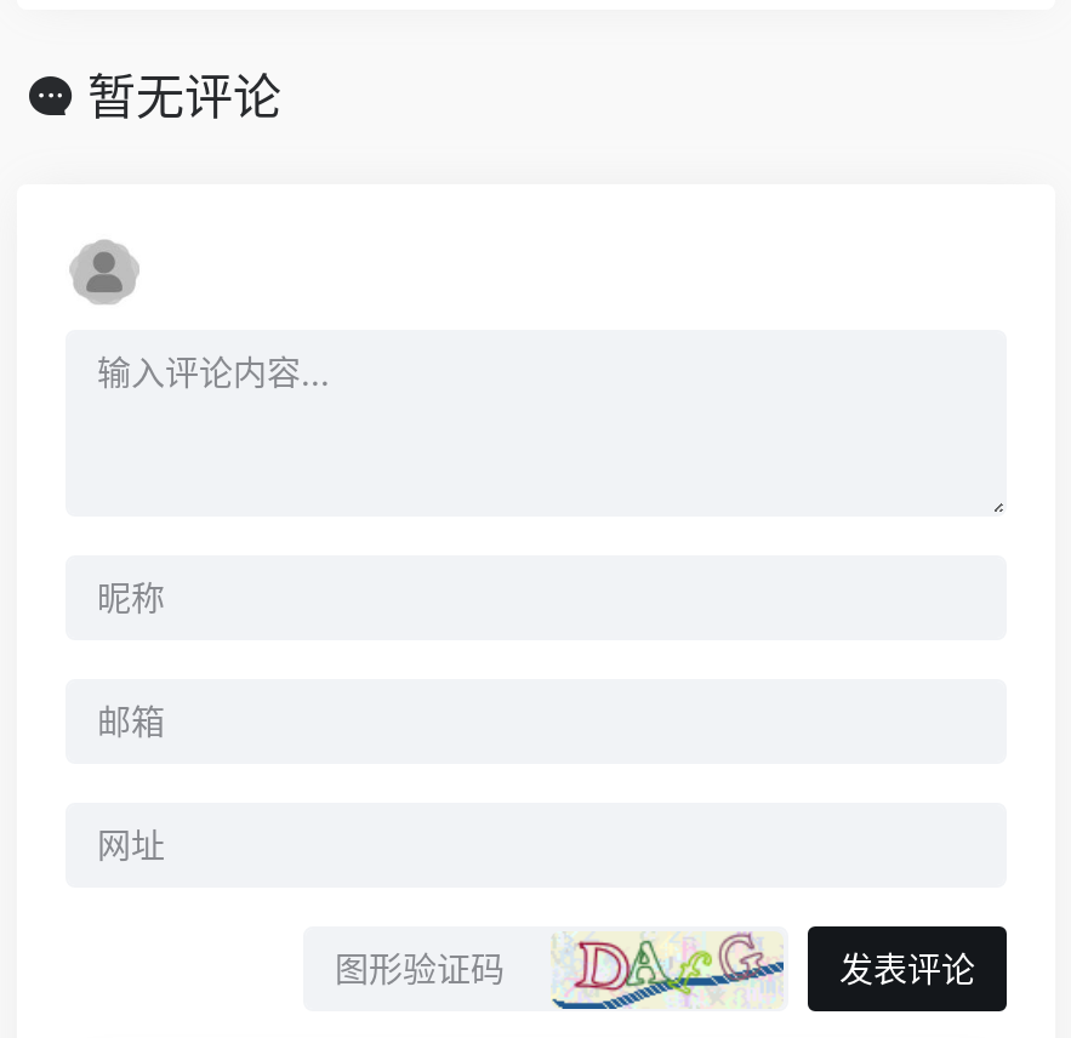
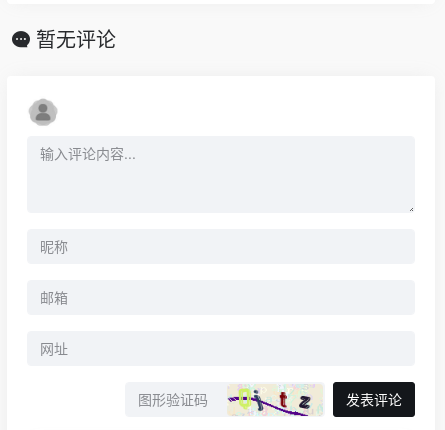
- [image]
+ [image]
